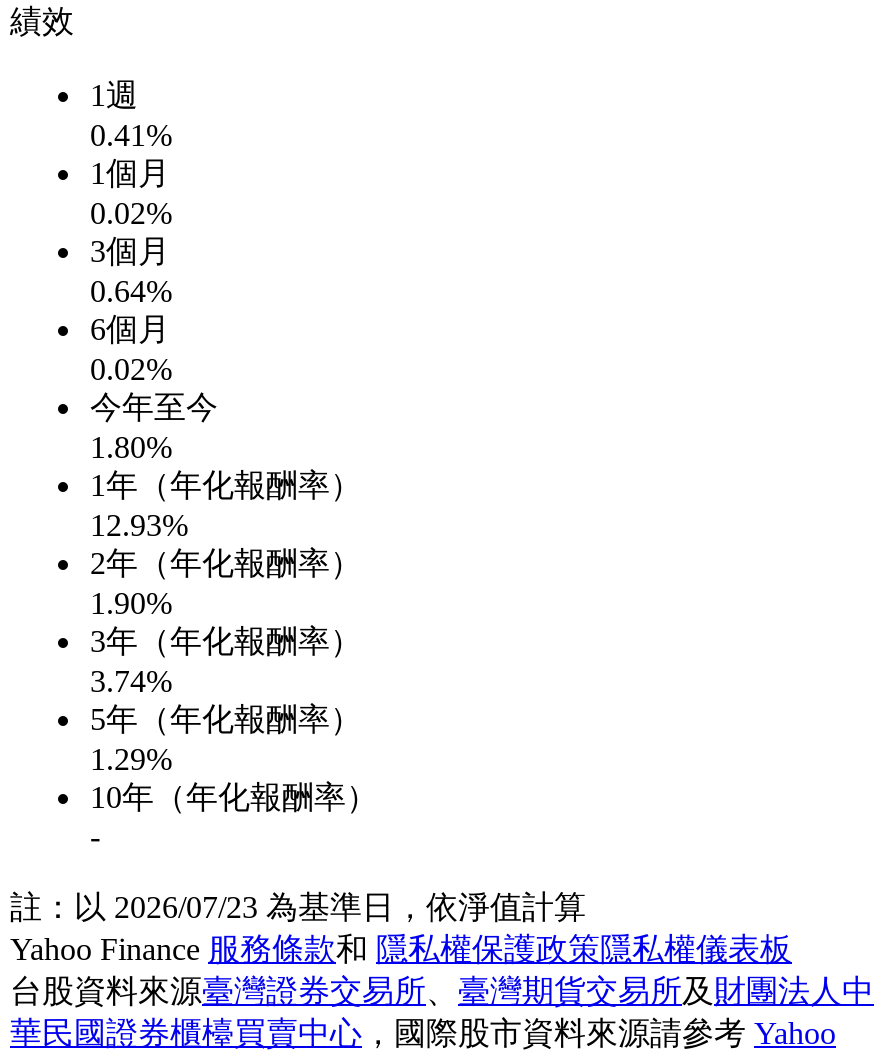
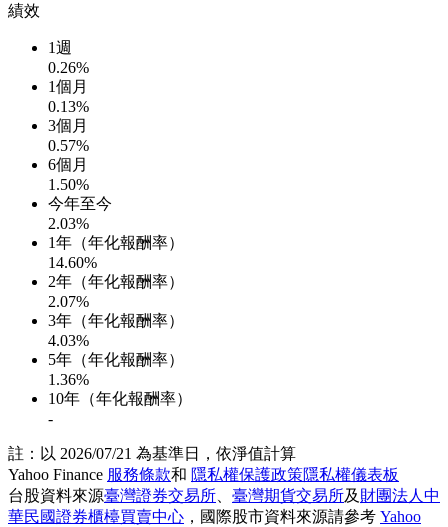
- 0.41%
+ 0.26%

- 0.02%
+ 0.13%

- 0.64%
+ 0.57%

- 0.02%
+ 1.50%

- 1.80%
+ 2.03%

- 12.93%
+ 14.60%

- 1.90%
+ 2.07%

- 3.74%
+ 4.03%

- 1.29%
+ 1.36%

- 註：以 2026/07/23 為基準日，依淨值計算
+ 註：以 2026/07/21 為基準日，依淨值計算
